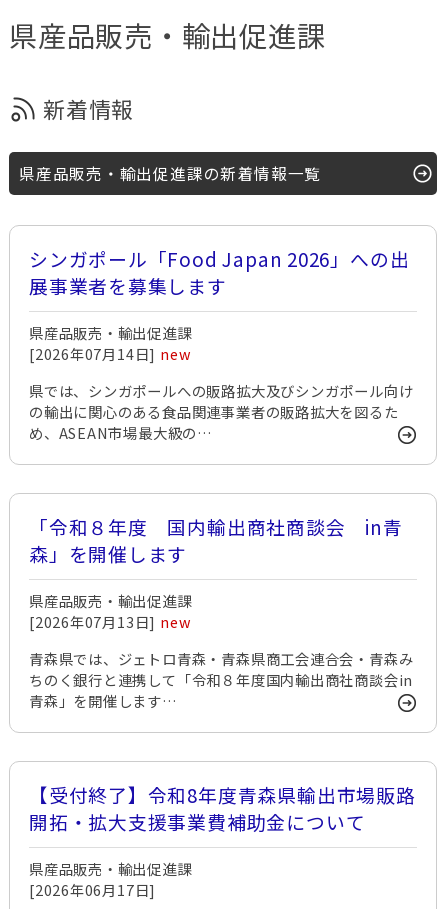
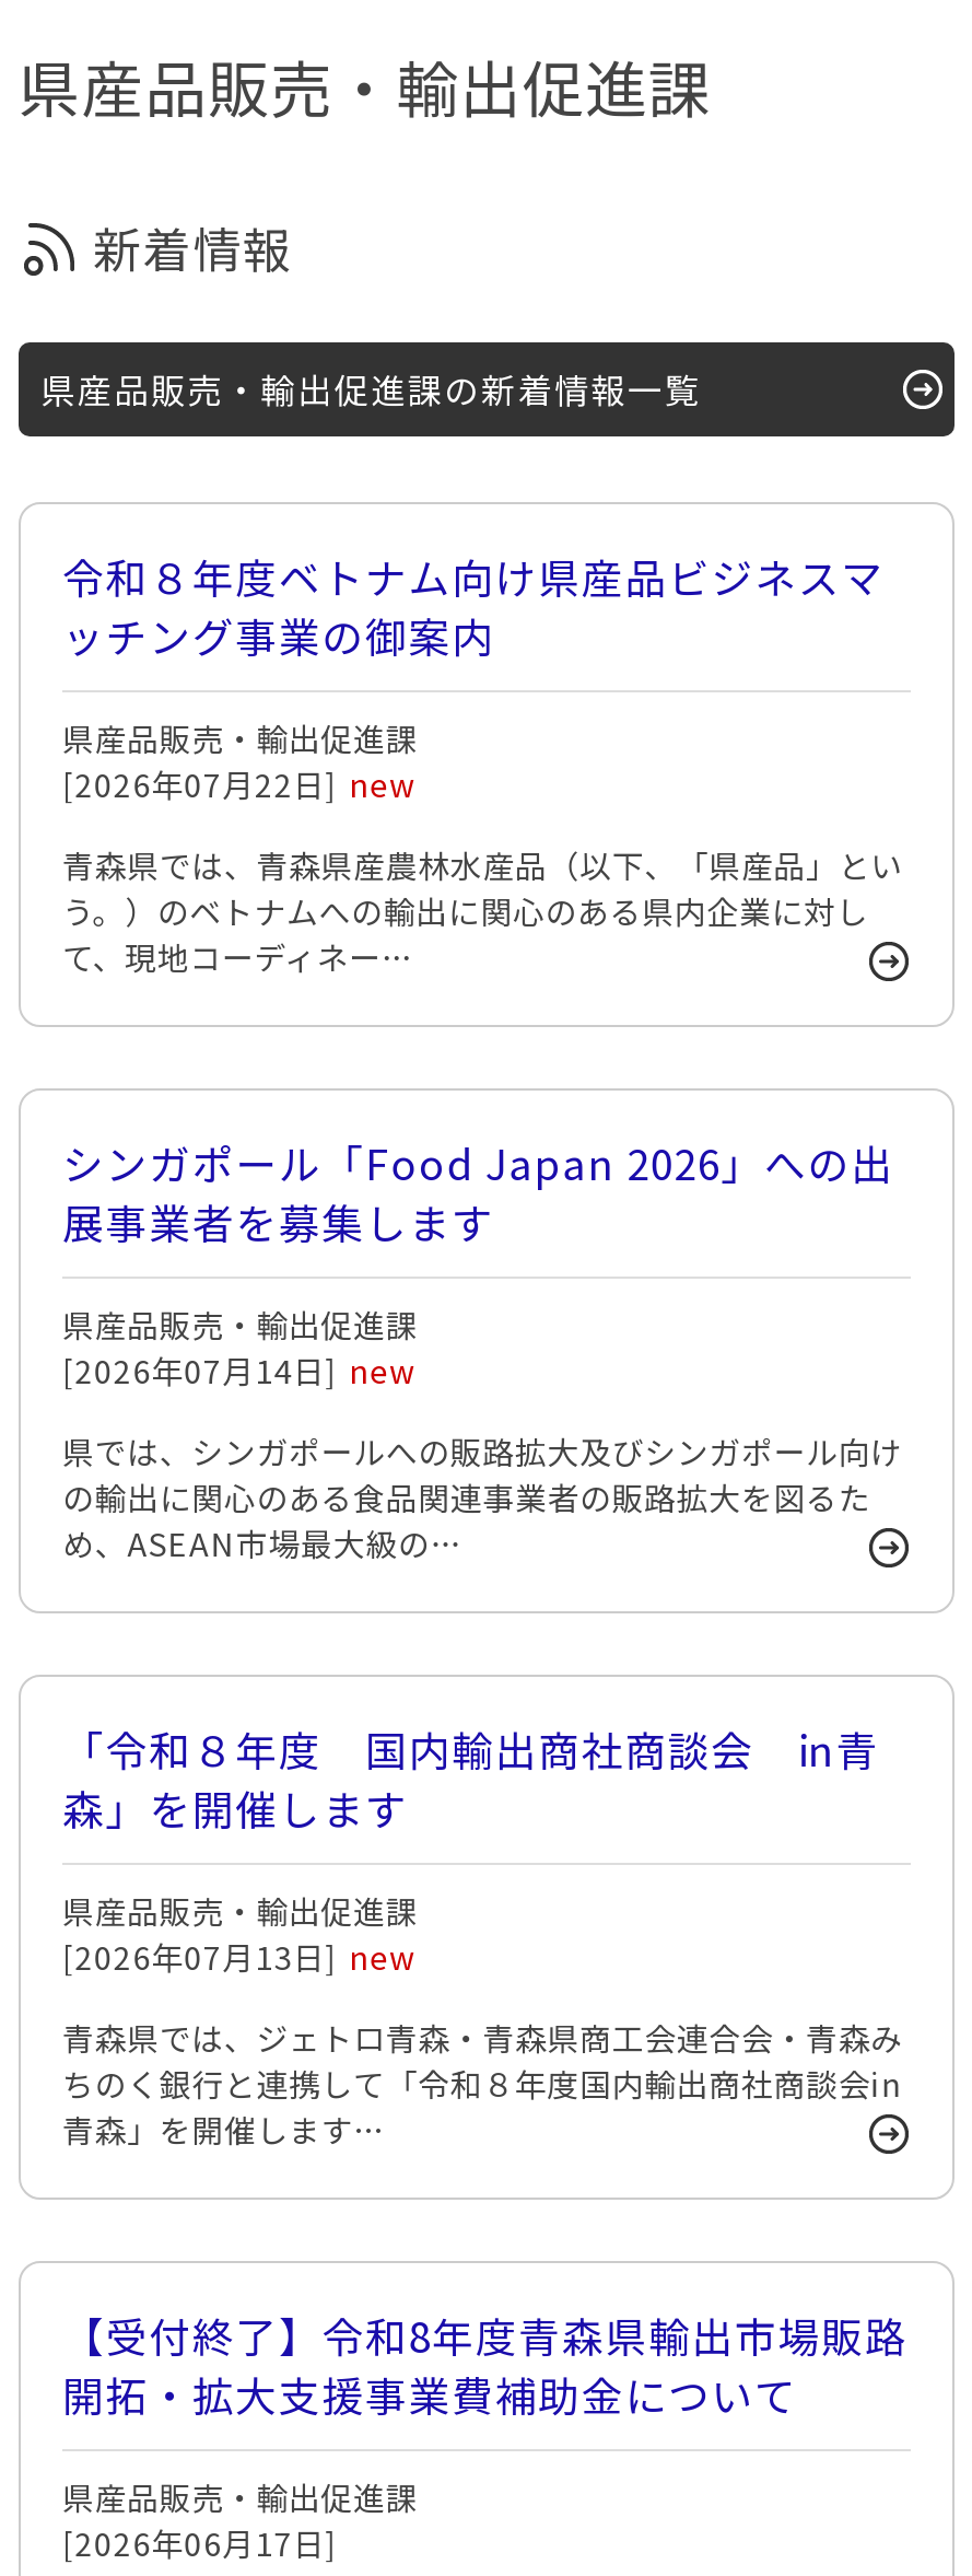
+ 令和８年度ベトナム向け県産品ビジネスマ
+ ッチング事業の御案内
+ 県産品販売・輸出促進課
+ [2026年07月22日] new
+ 青森県では、青森県産農林水産品（以下、「県産品」とい
+ う。）のベトナムへの輸出に関心のある県内企業に対し
+ て、現地コーディネー…
